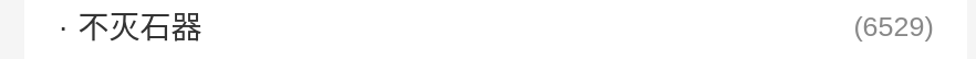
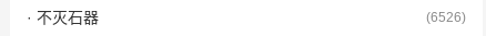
- (6529)
+ (6526)
